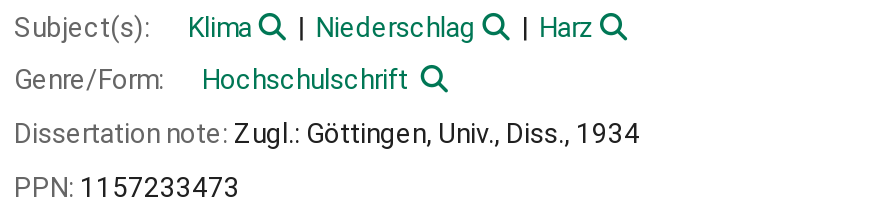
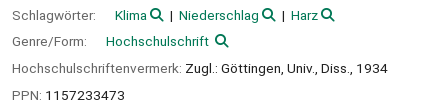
- Subject(s):
+ Schlagwörter:

- Dissertation note: Zugl.: Göttingen, Univ., Diss., 1934
+ Hochschulschriftenvermerk: Zugl.: Göttingen, Univ., Diss., 1934
